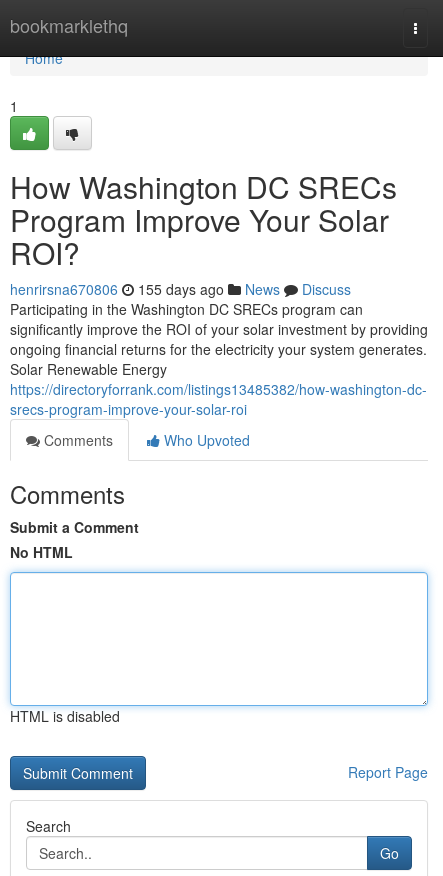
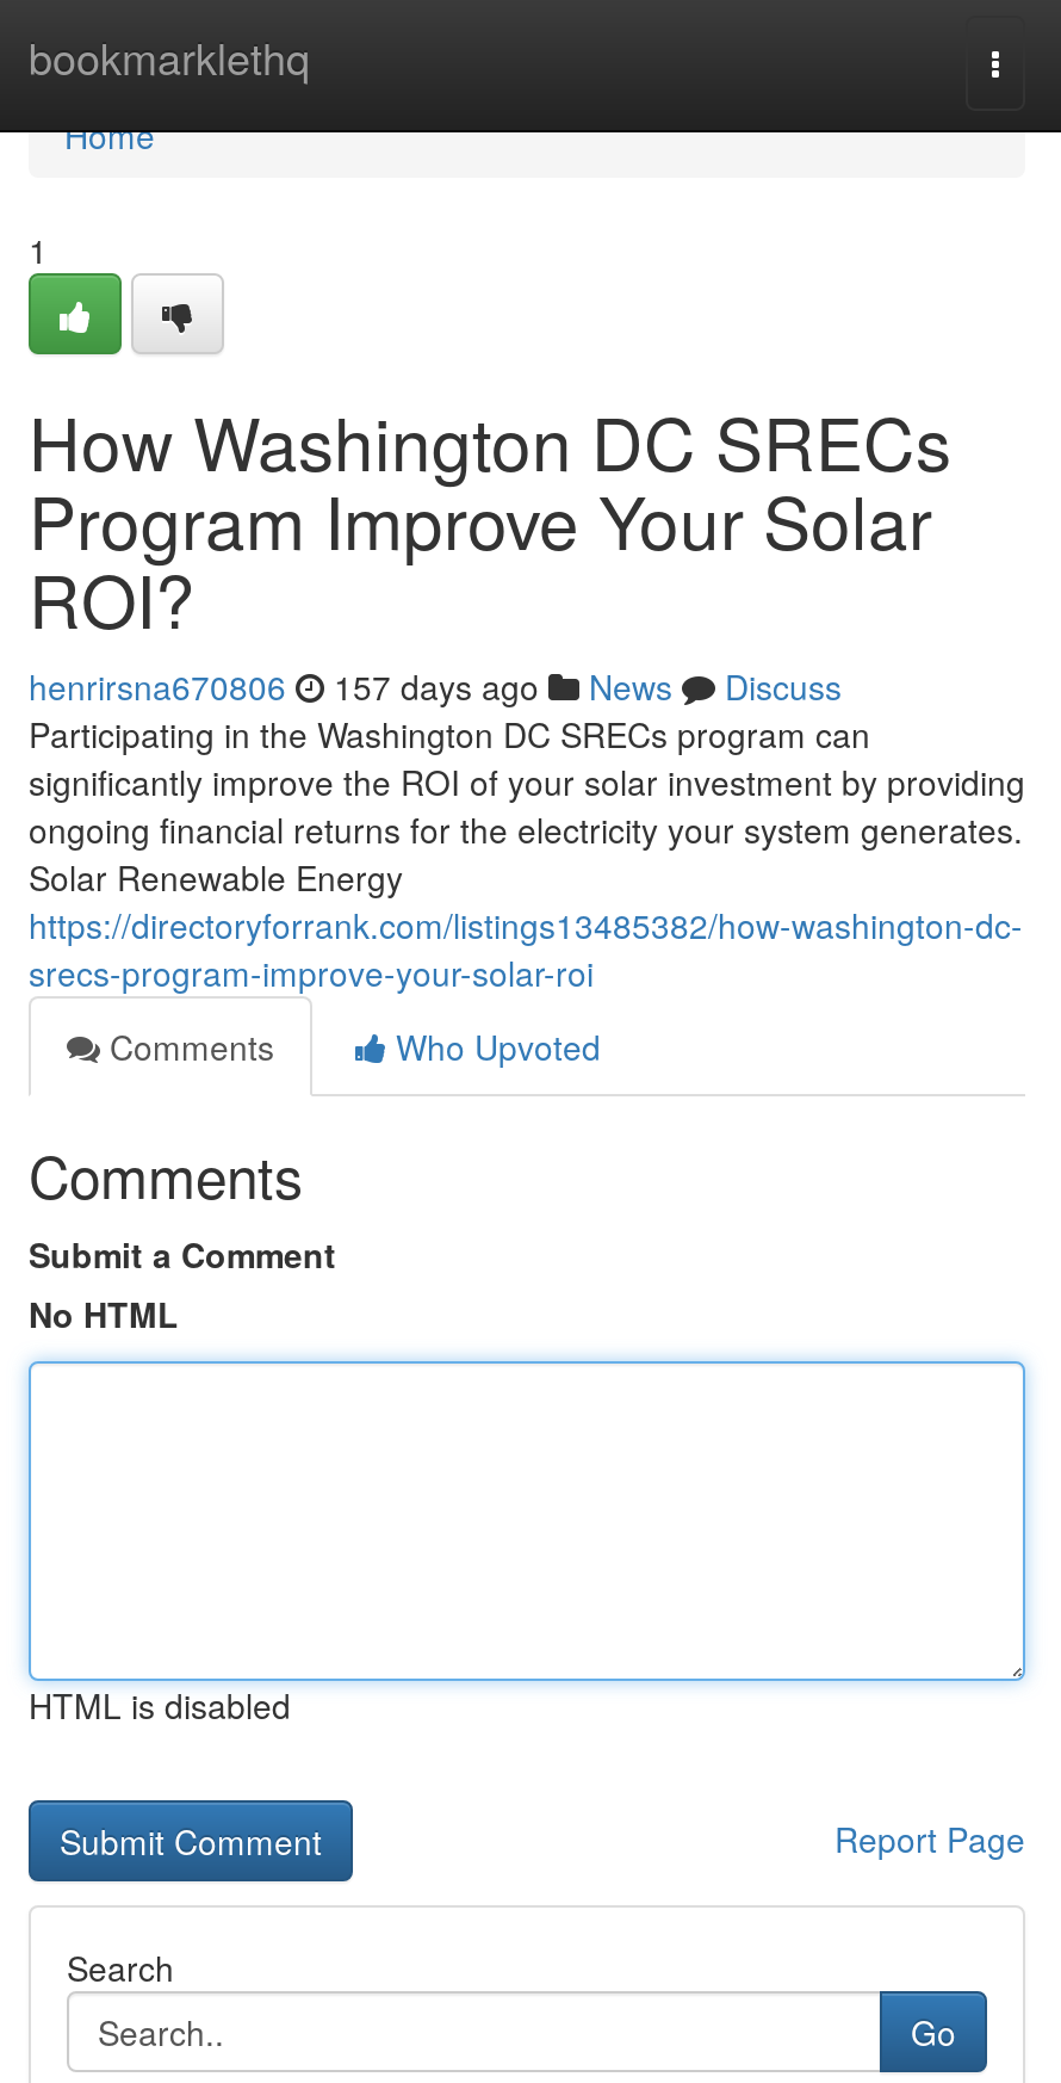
- henrirsna670806 155 days ago News Discuss
+ henrirsna670806 157 days ago News Discuss
